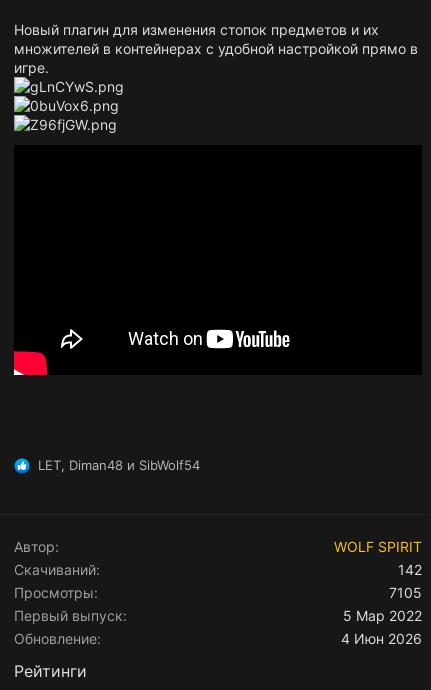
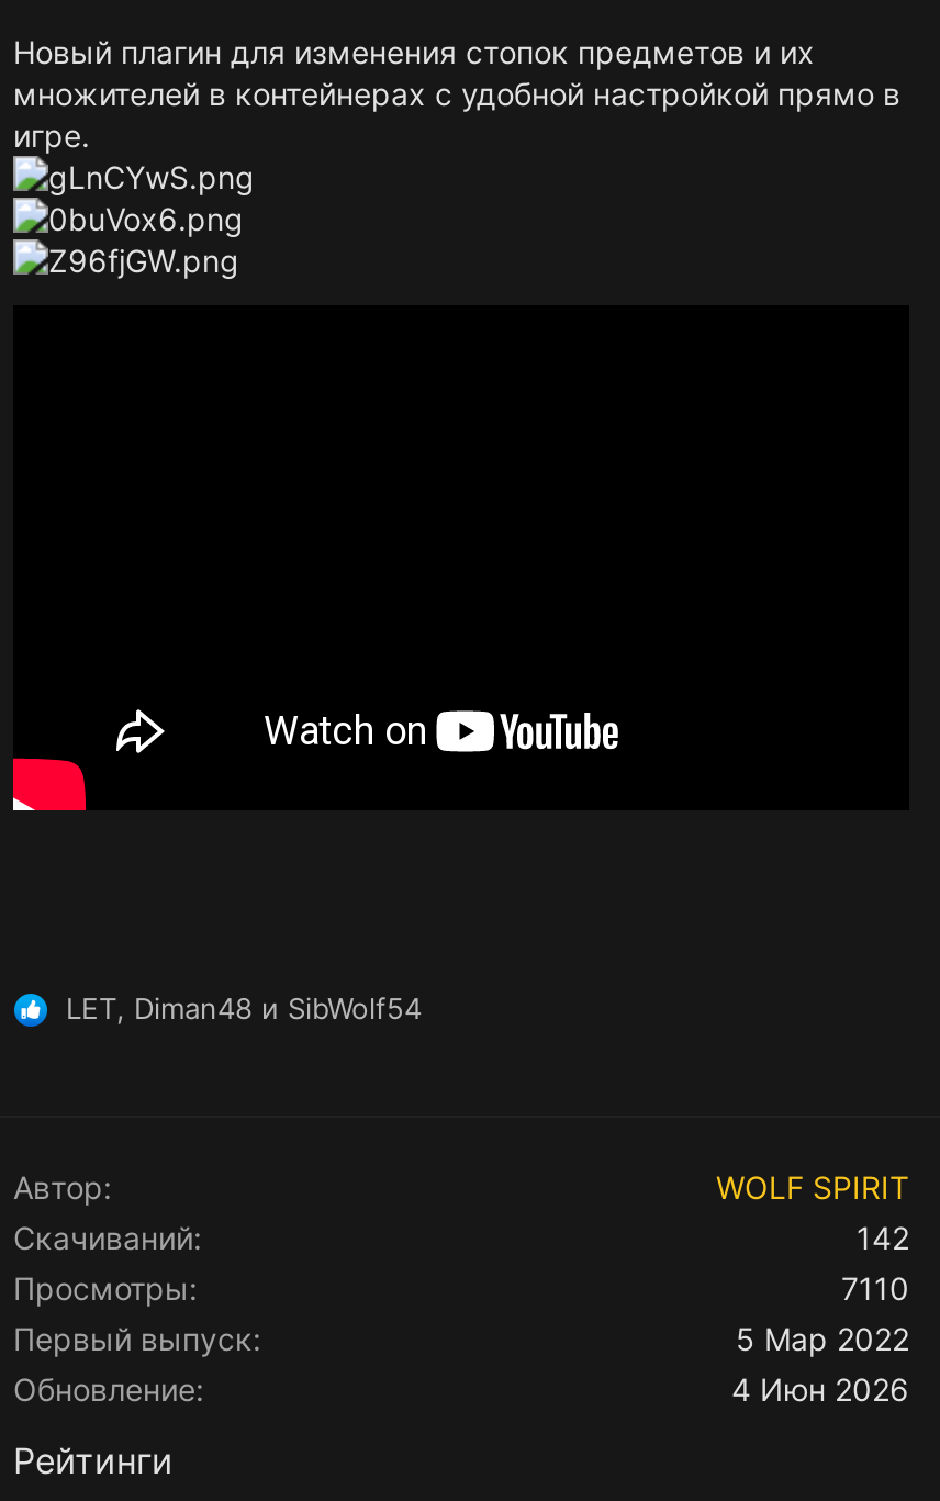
- 7105
+ 7110
